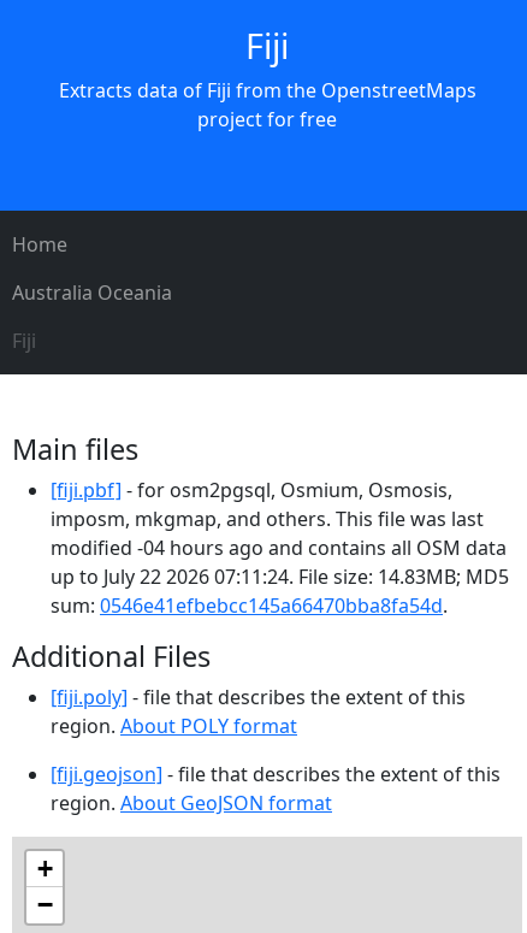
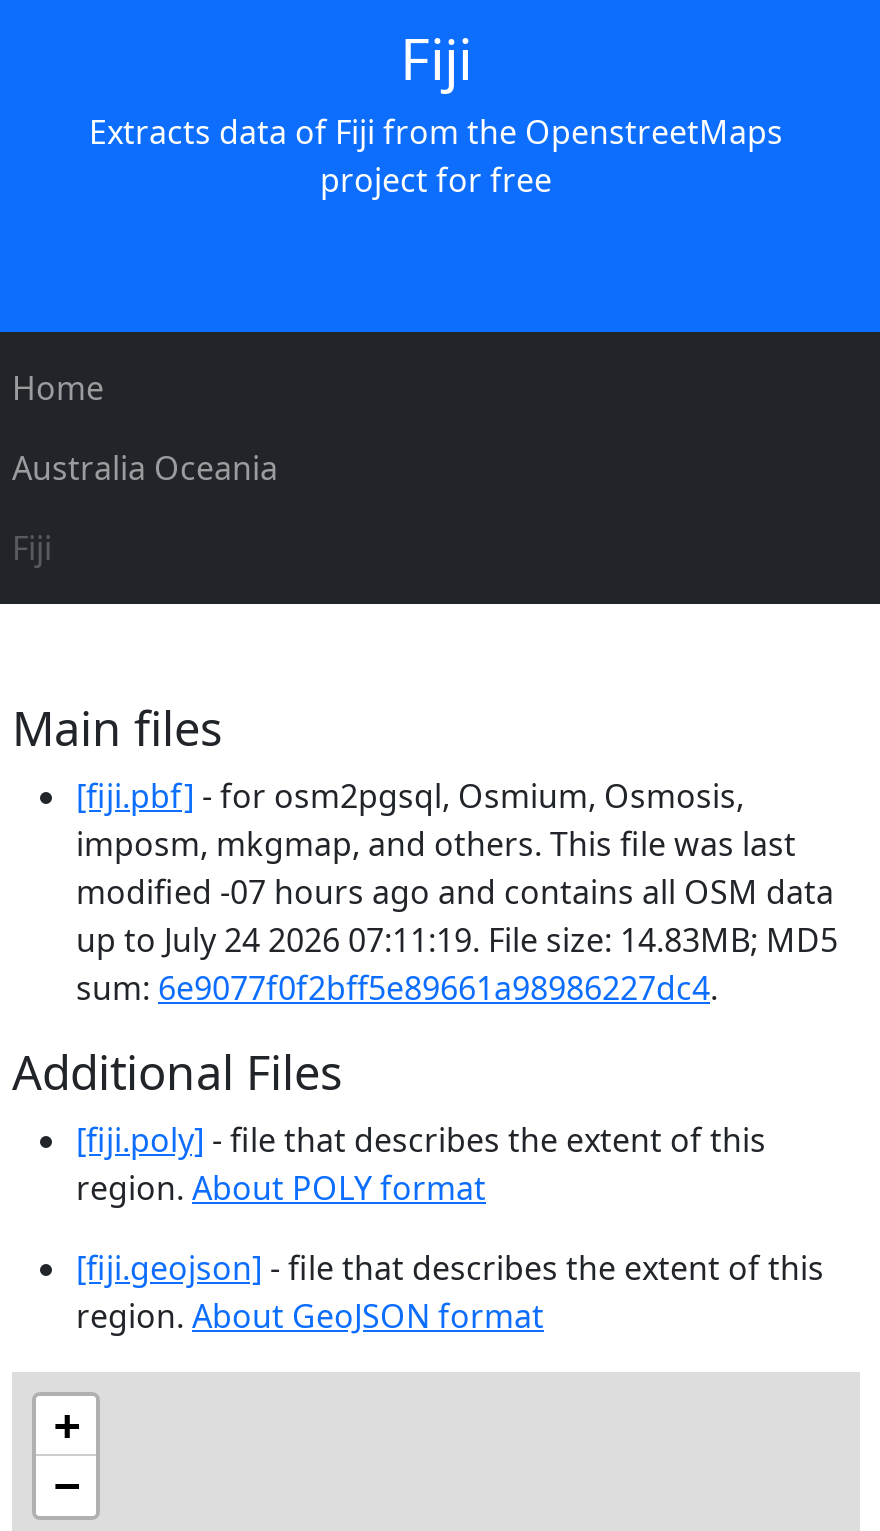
- modified -04 hours ago and contains all OSM data
+ modified -07 hours ago and contains all OSM data

- up to July 22 2026 07:11:24. File size: 14.83MB; MD5
+ up to July 24 2026 07:11:19. File size: 14.83MB; MD5

- sum: 0546e41efbebcc145a66470bba8fa54d.
+ sum: 6e9077f0f2bff5e89661a98986227dc4.
